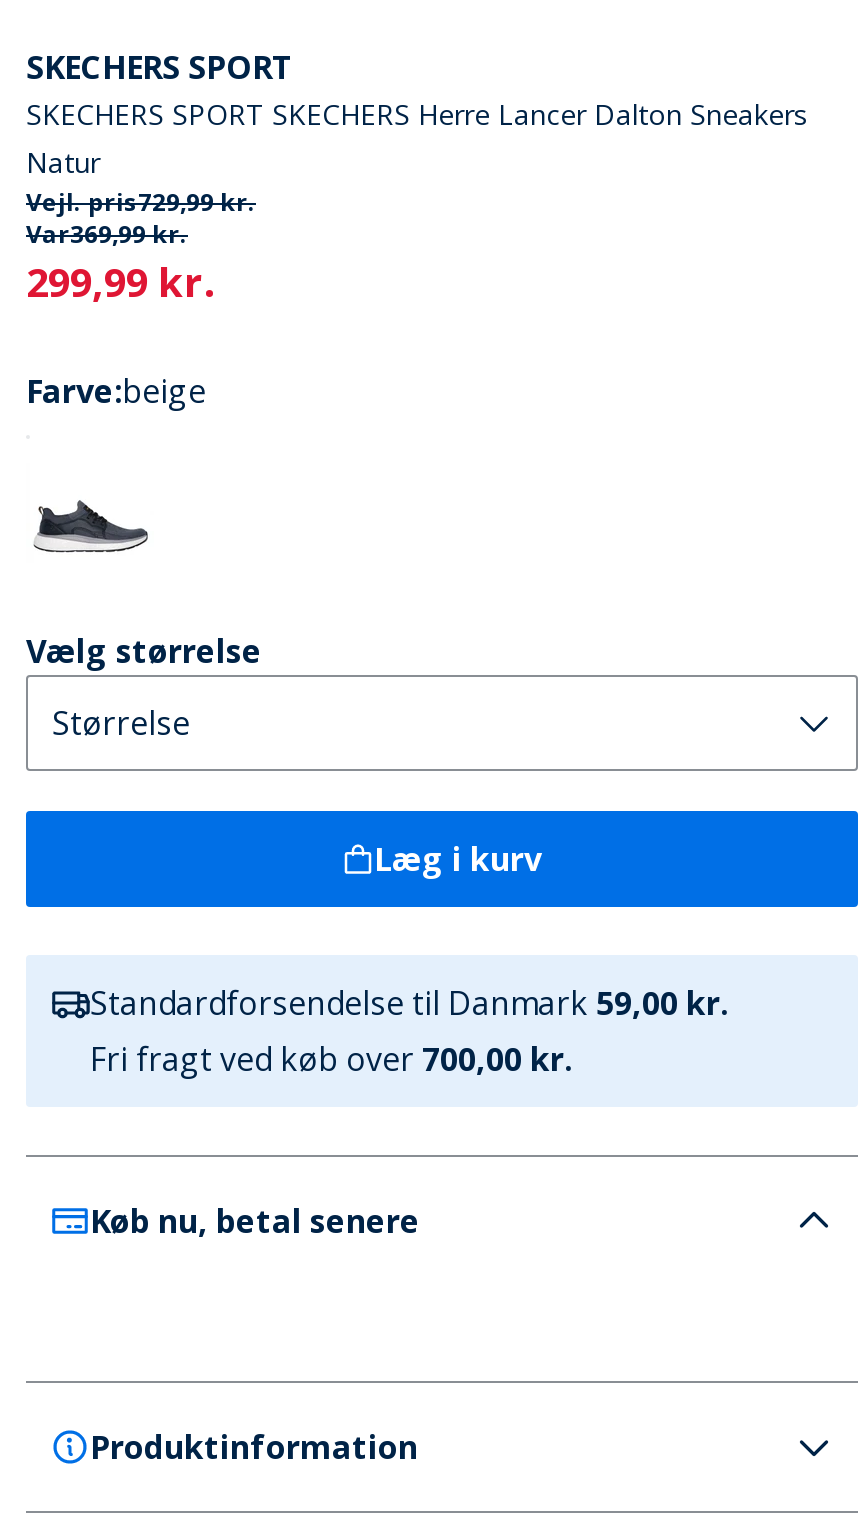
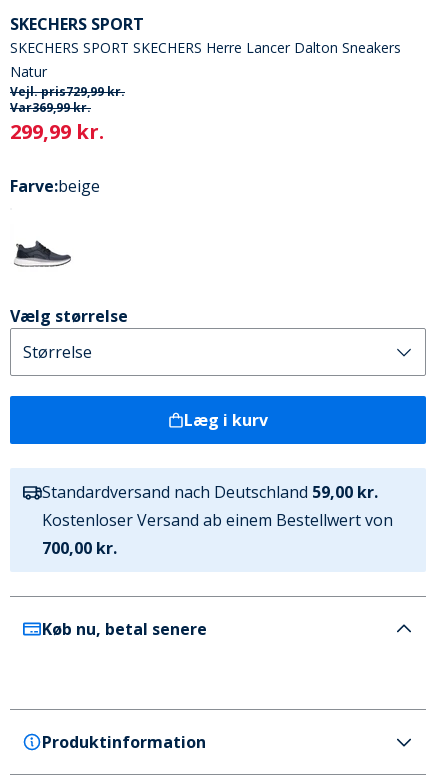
- Standardforsendelse til Danmark 59,00 kr.
- Fri fragt ved køb over 700,00 kr.
+ Standardversand nach Deutschland 59,00 kr.
+ Kostenloser Versand ab einem Bestellwert von
+ 700,00 kr.
